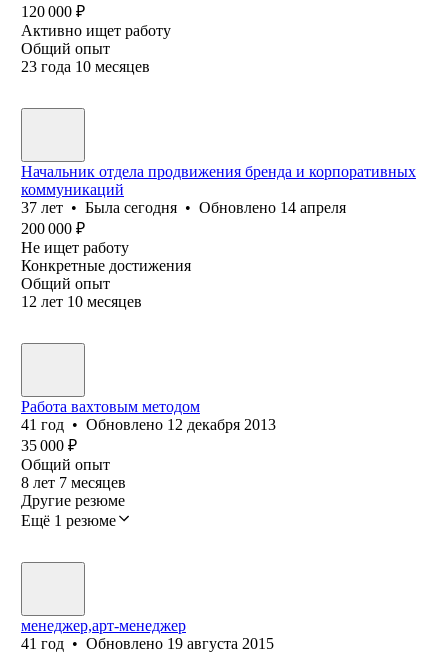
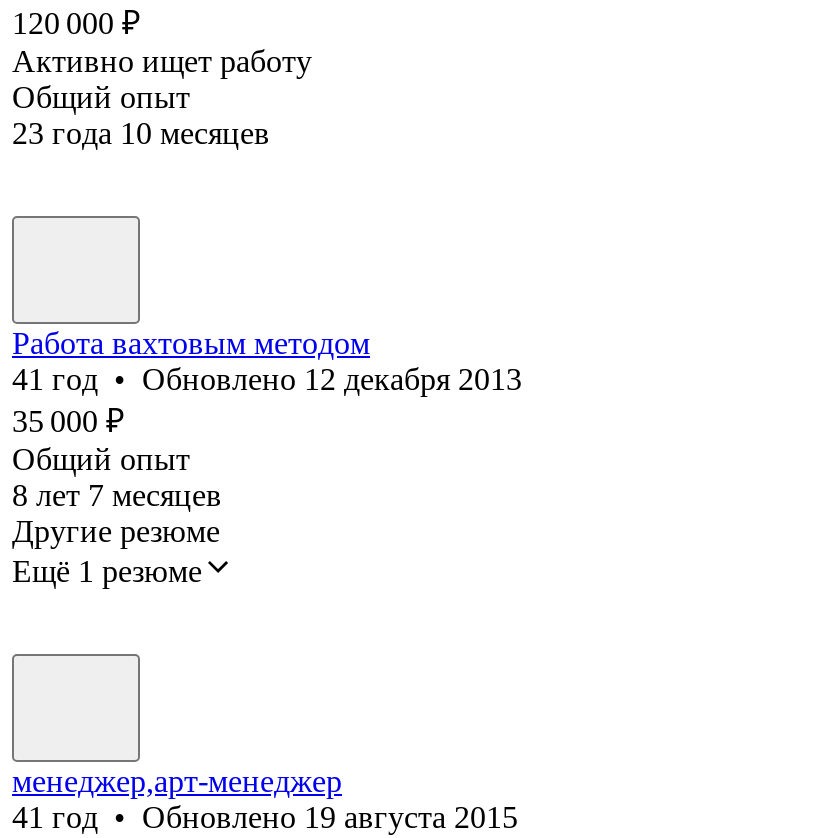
- Начальник отдела продвижения бренда и корпоративных
- коммуникаций
- 37 лет • Была сегодня • Обновлено 14 апреля
- 200 000 ₽
- Не ищет работу
- Конкретные достижения
- Общий опыт
- 12 лет 10 месяцев
